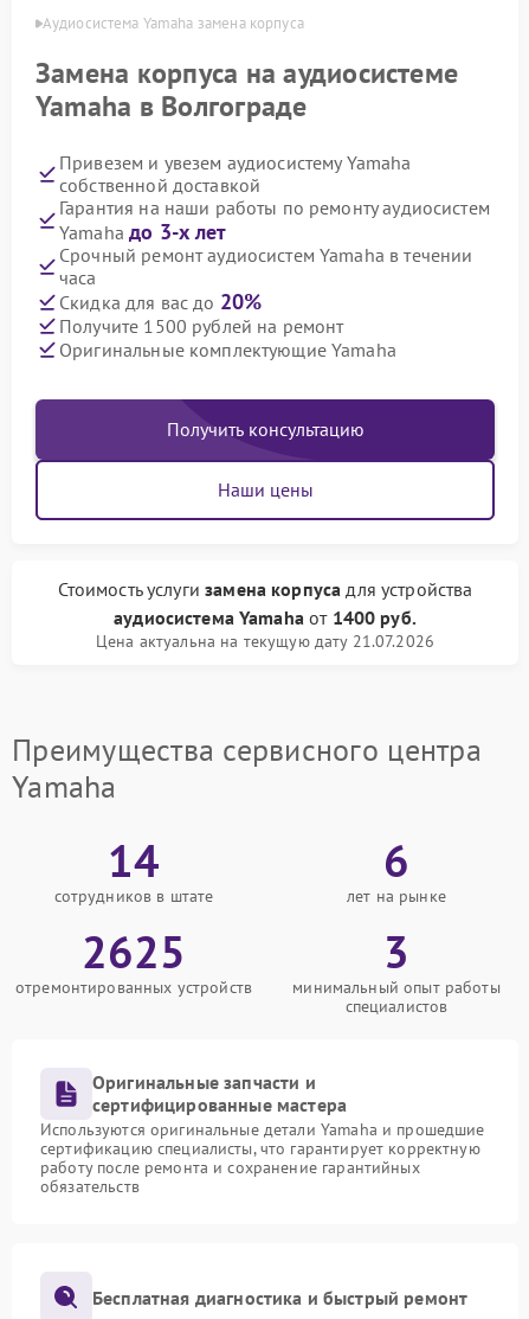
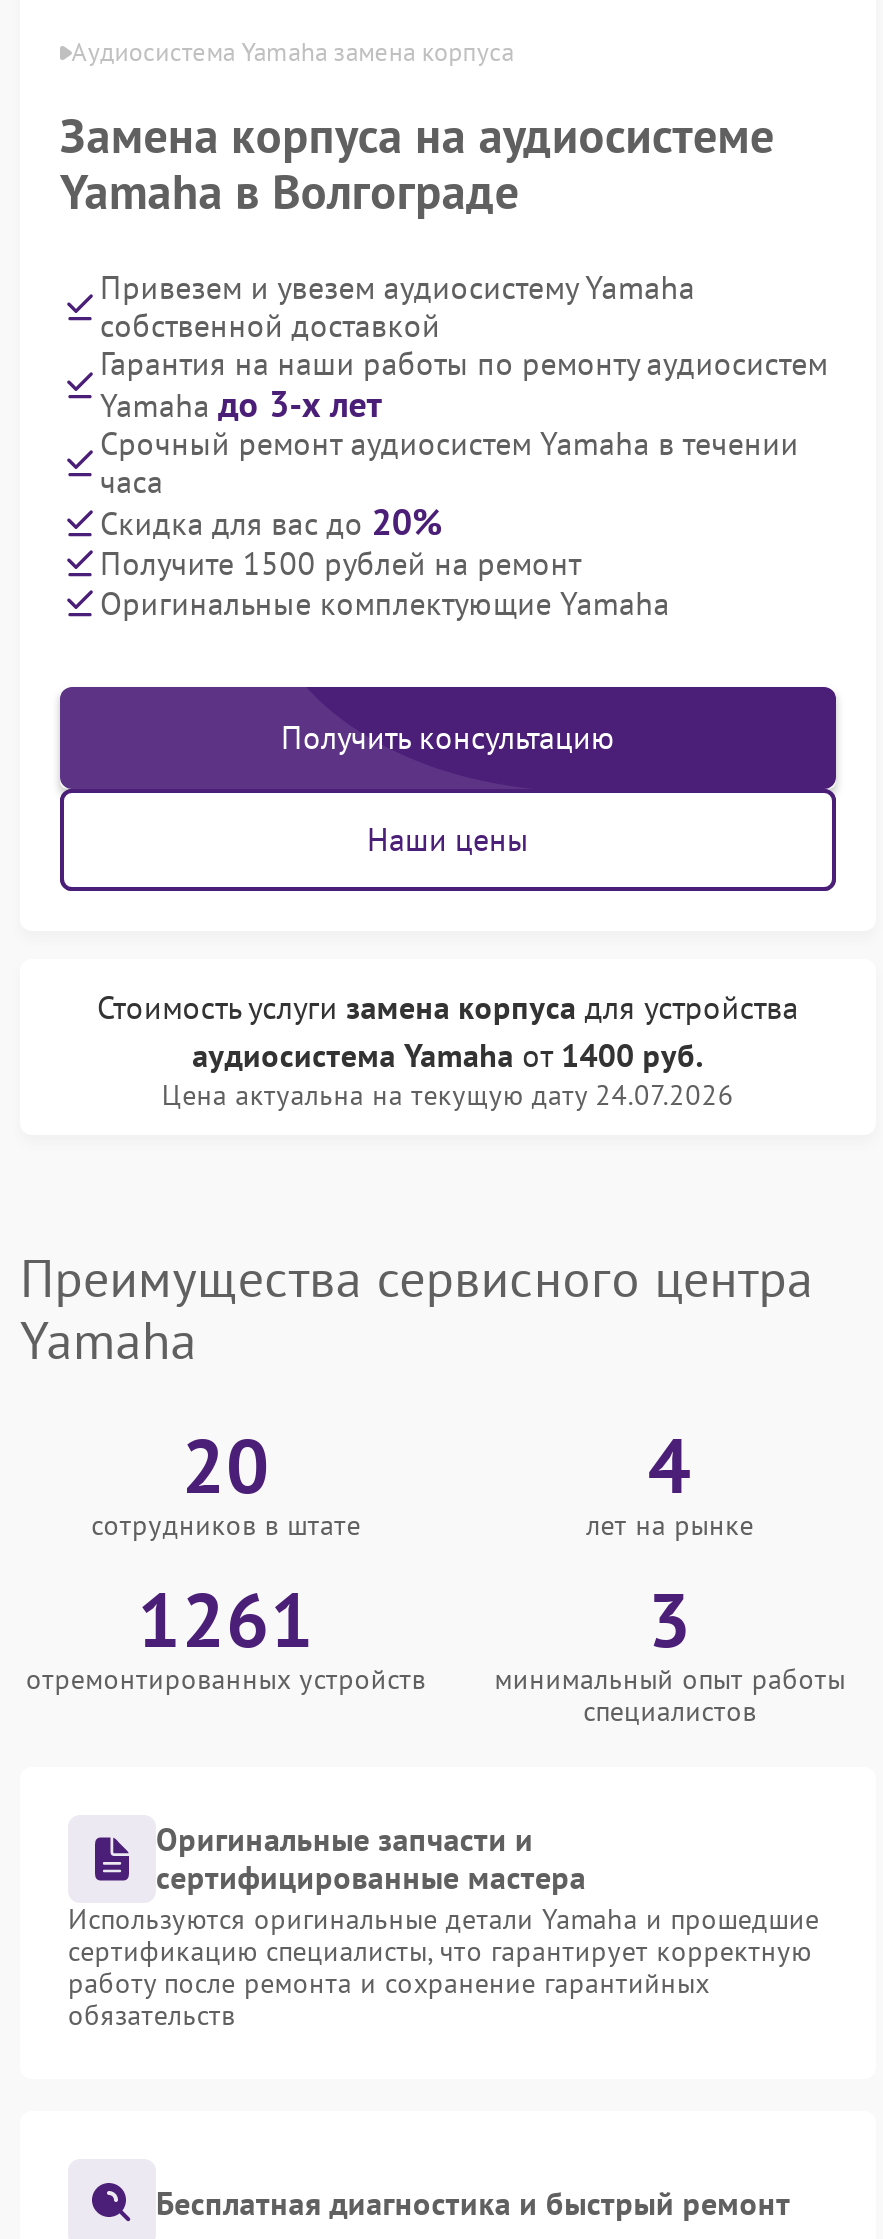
- Цена актуальна на текущую дату 21.07.2026
+ Цена актуальна на текущую дату 24.07.2026

- 14
+ 20

- 6
+ 4

- 2625
+ 1261
